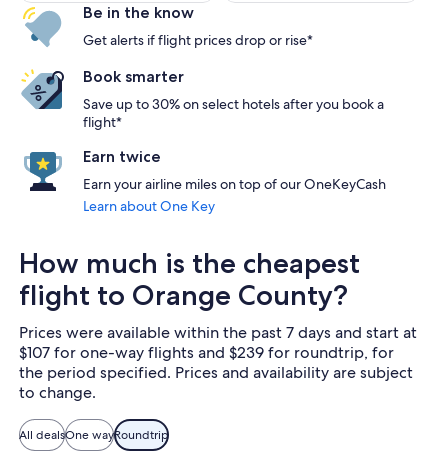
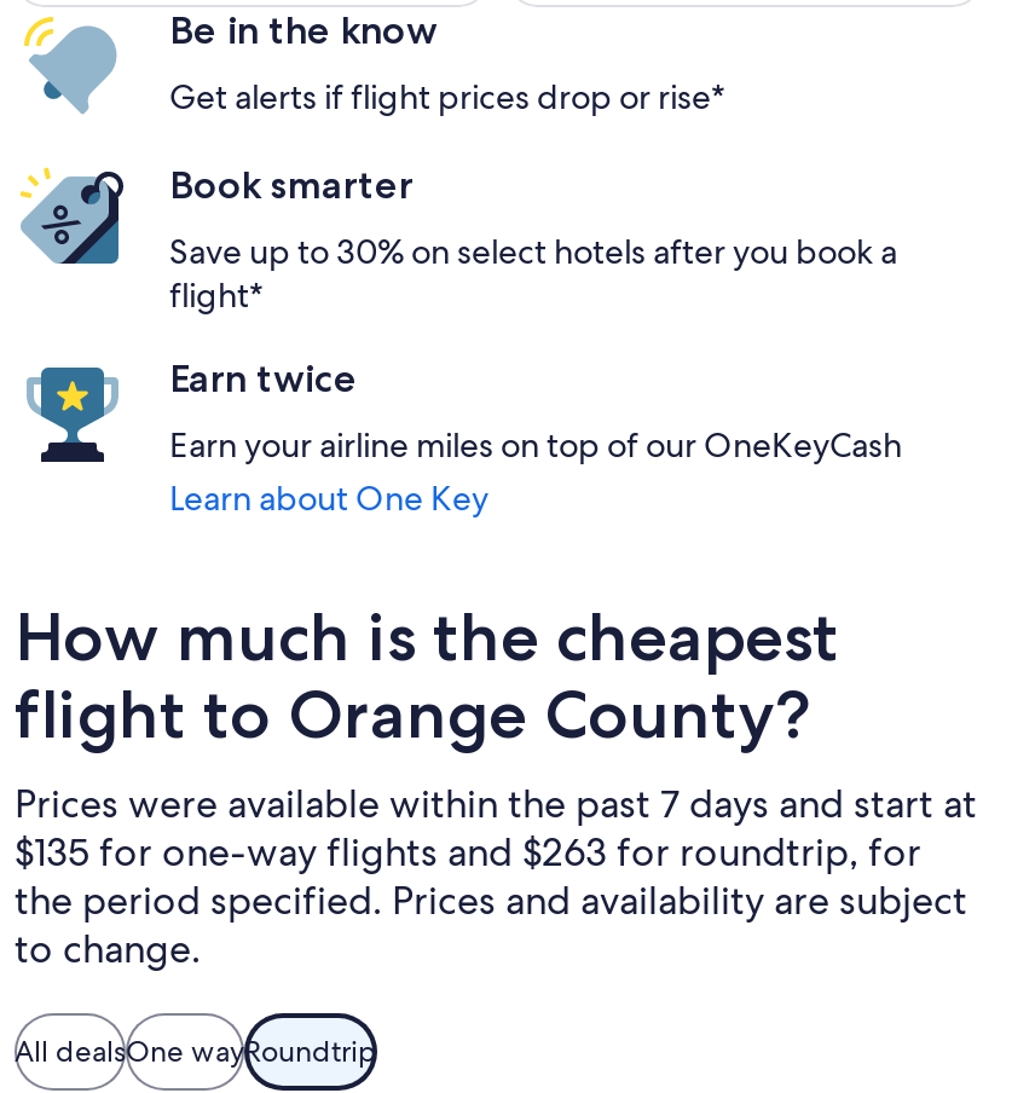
- $107 for one-way flights and $239 for roundtrip, for
+ $135 for one-way flights and $263 for roundtrip, for
